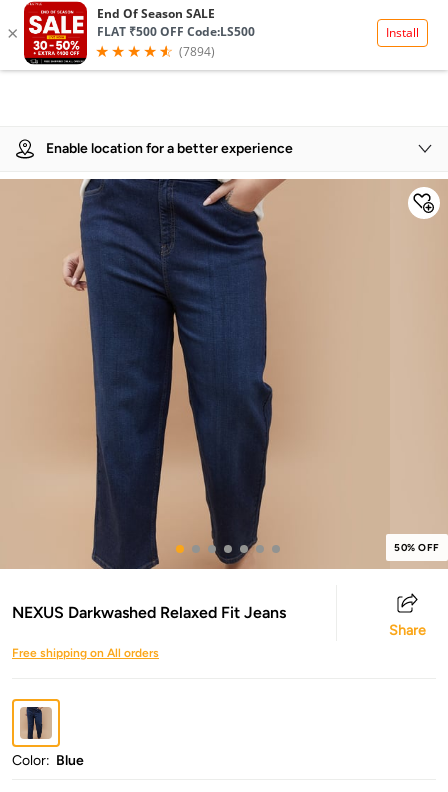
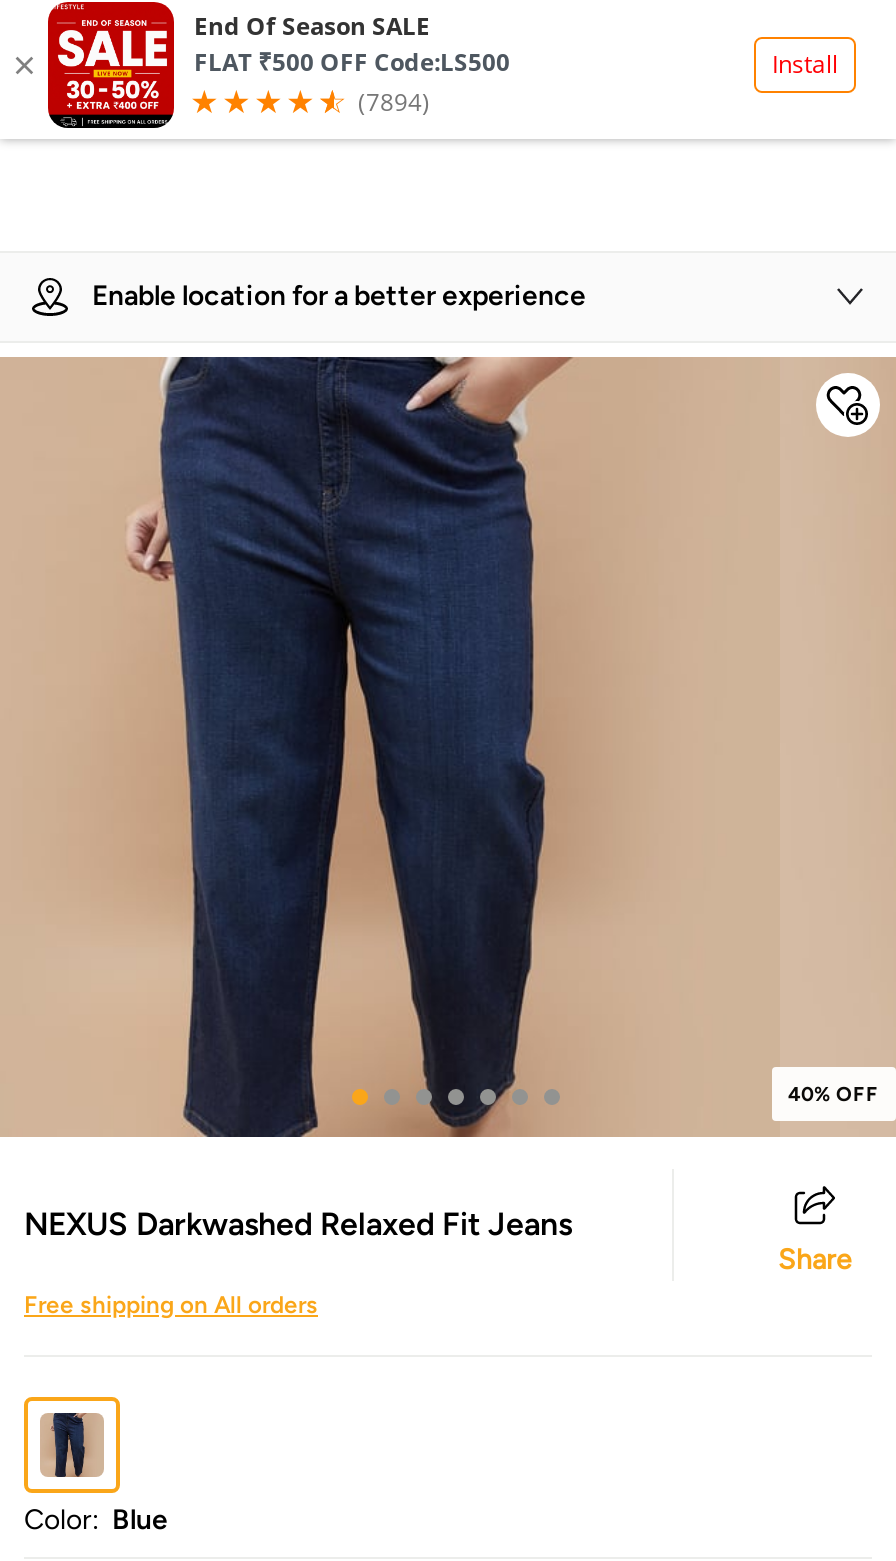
- 50% OFF
+ 40% OFF
